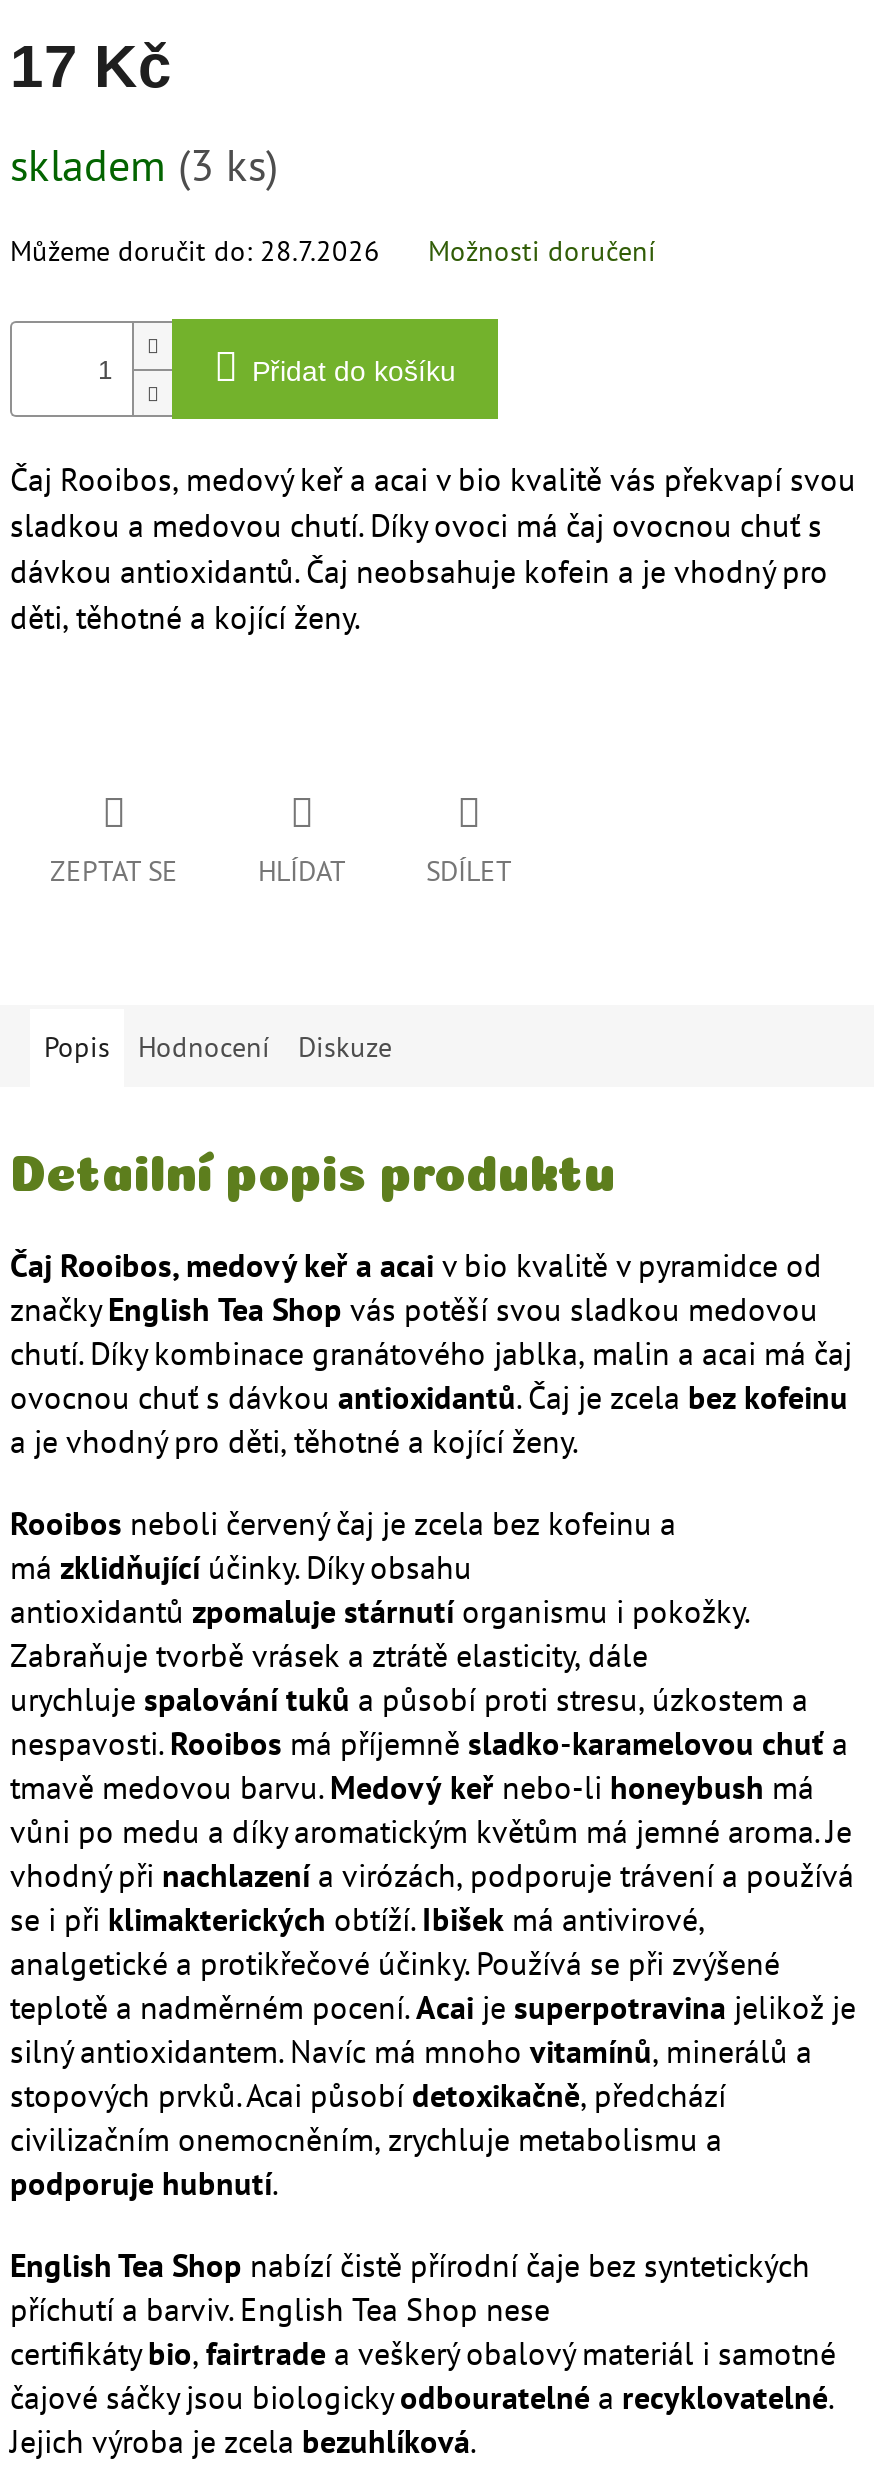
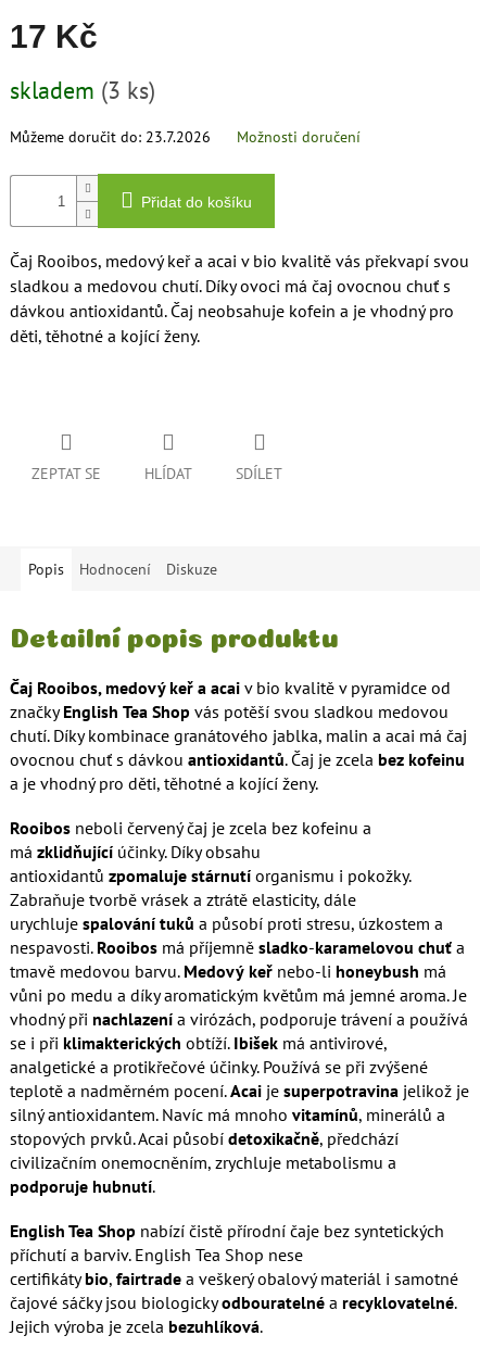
- Můžeme doručit do: 28.7.2026
+ Můžeme doručit do: 23.7.2026
